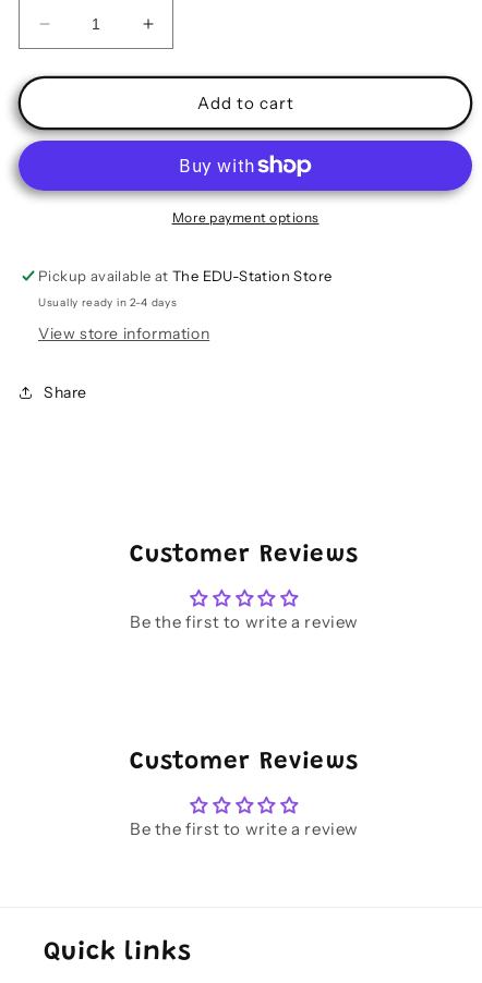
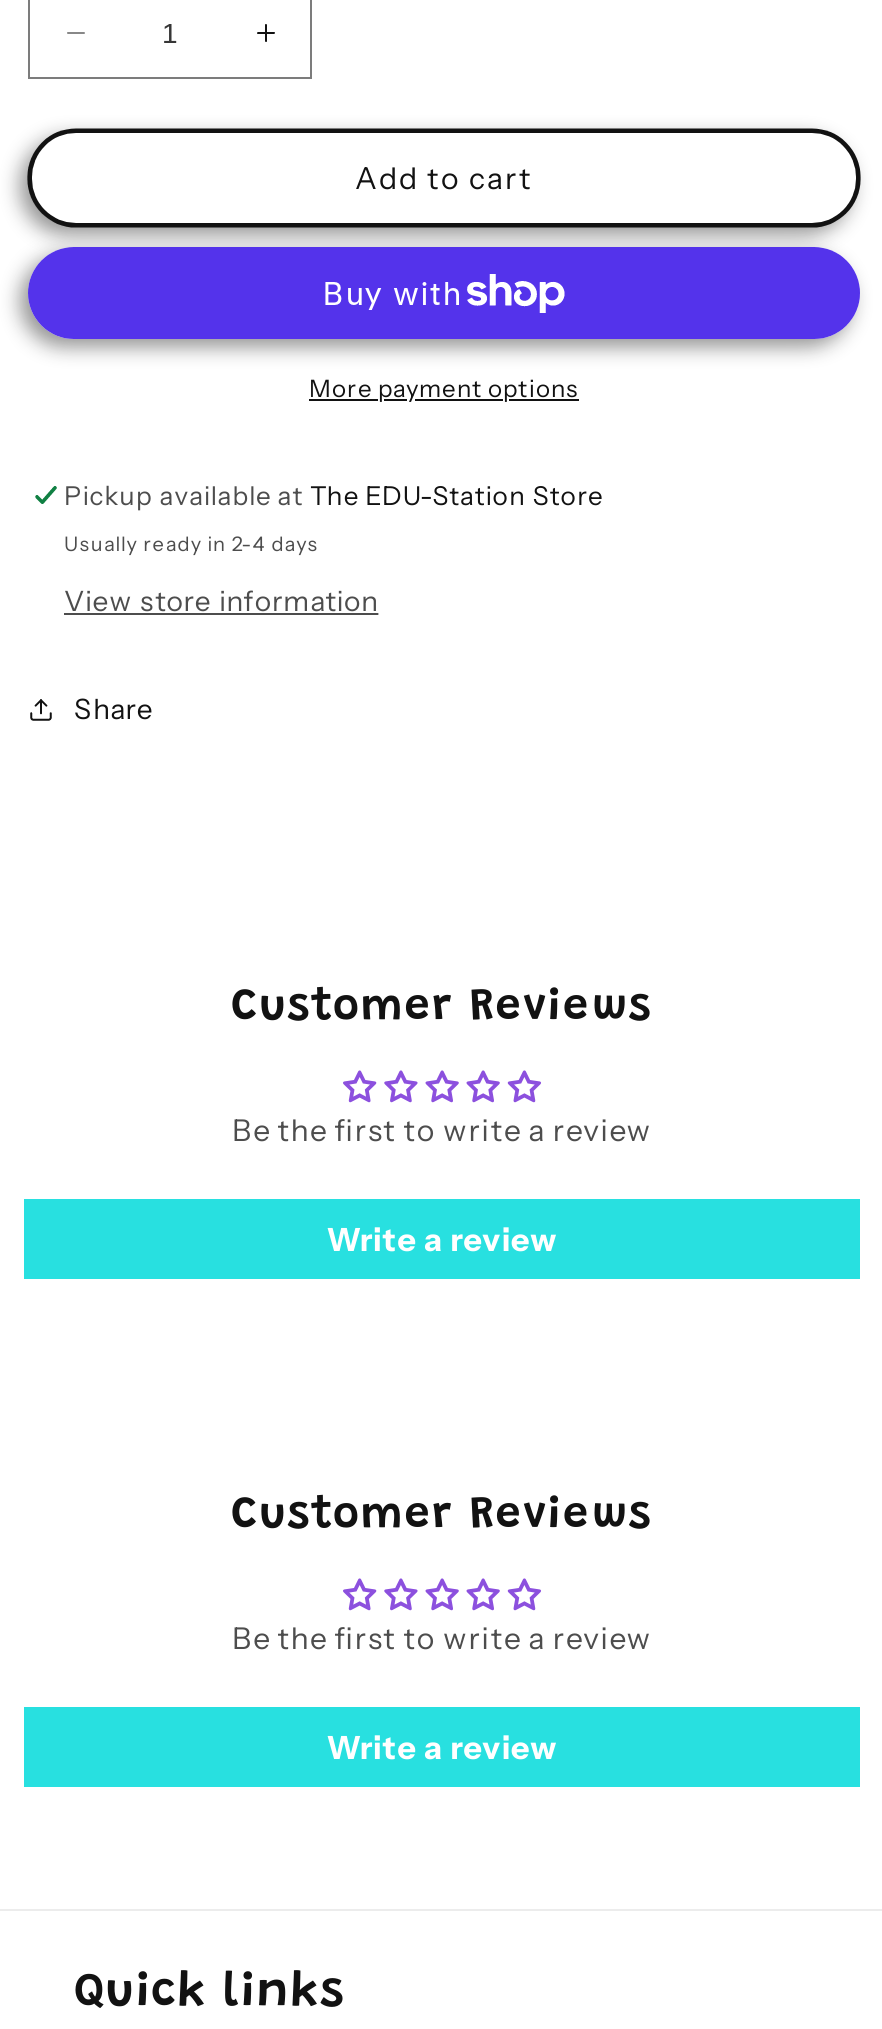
+ Write a review

+ Write a review
